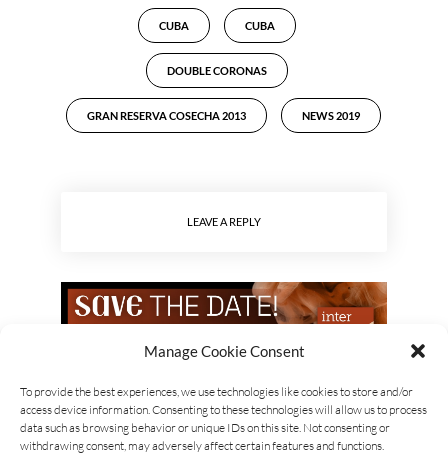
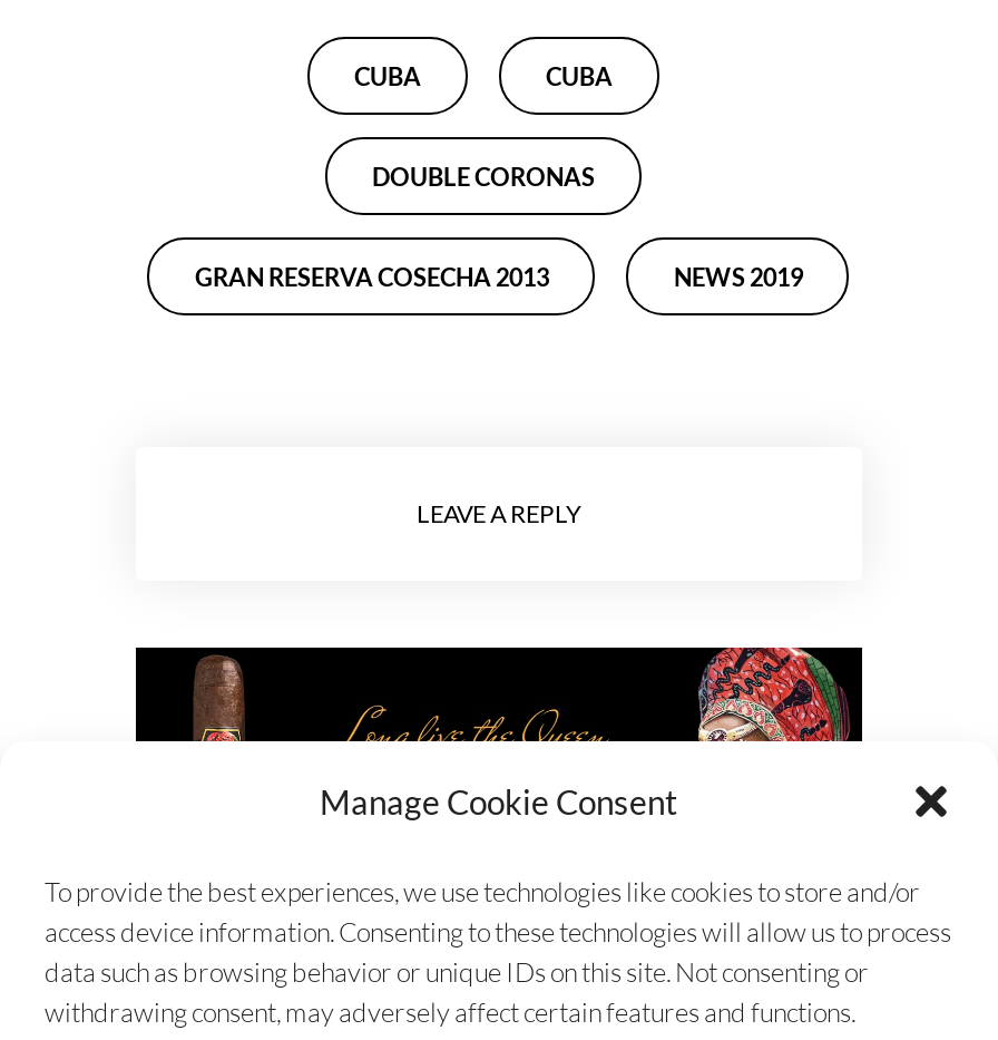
- [image]
+ [image]
